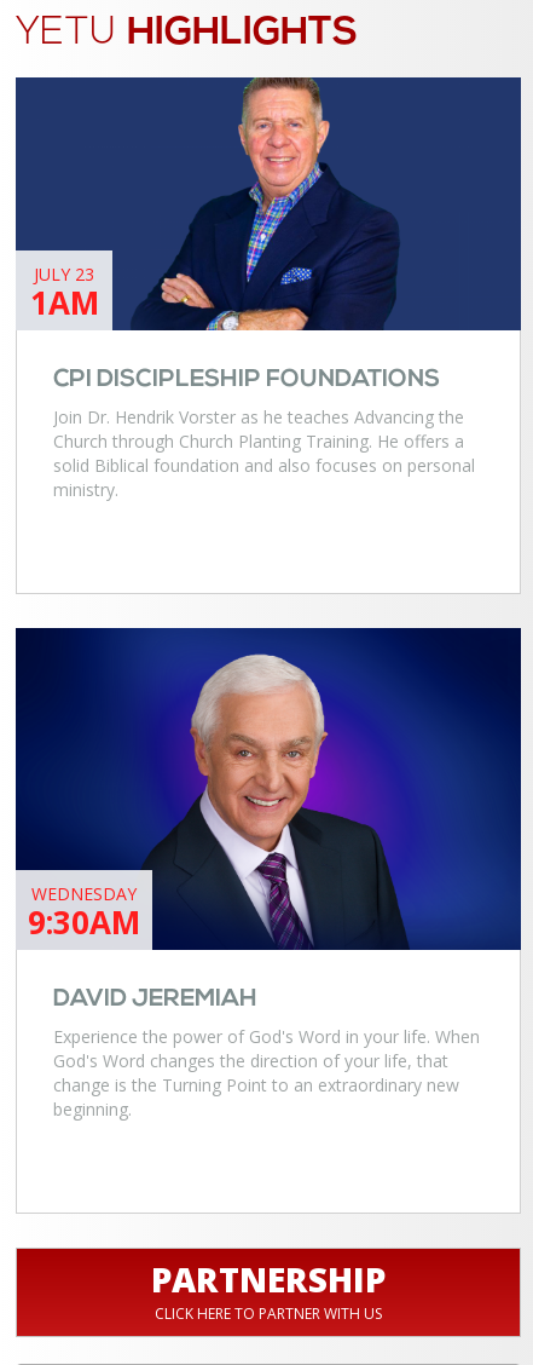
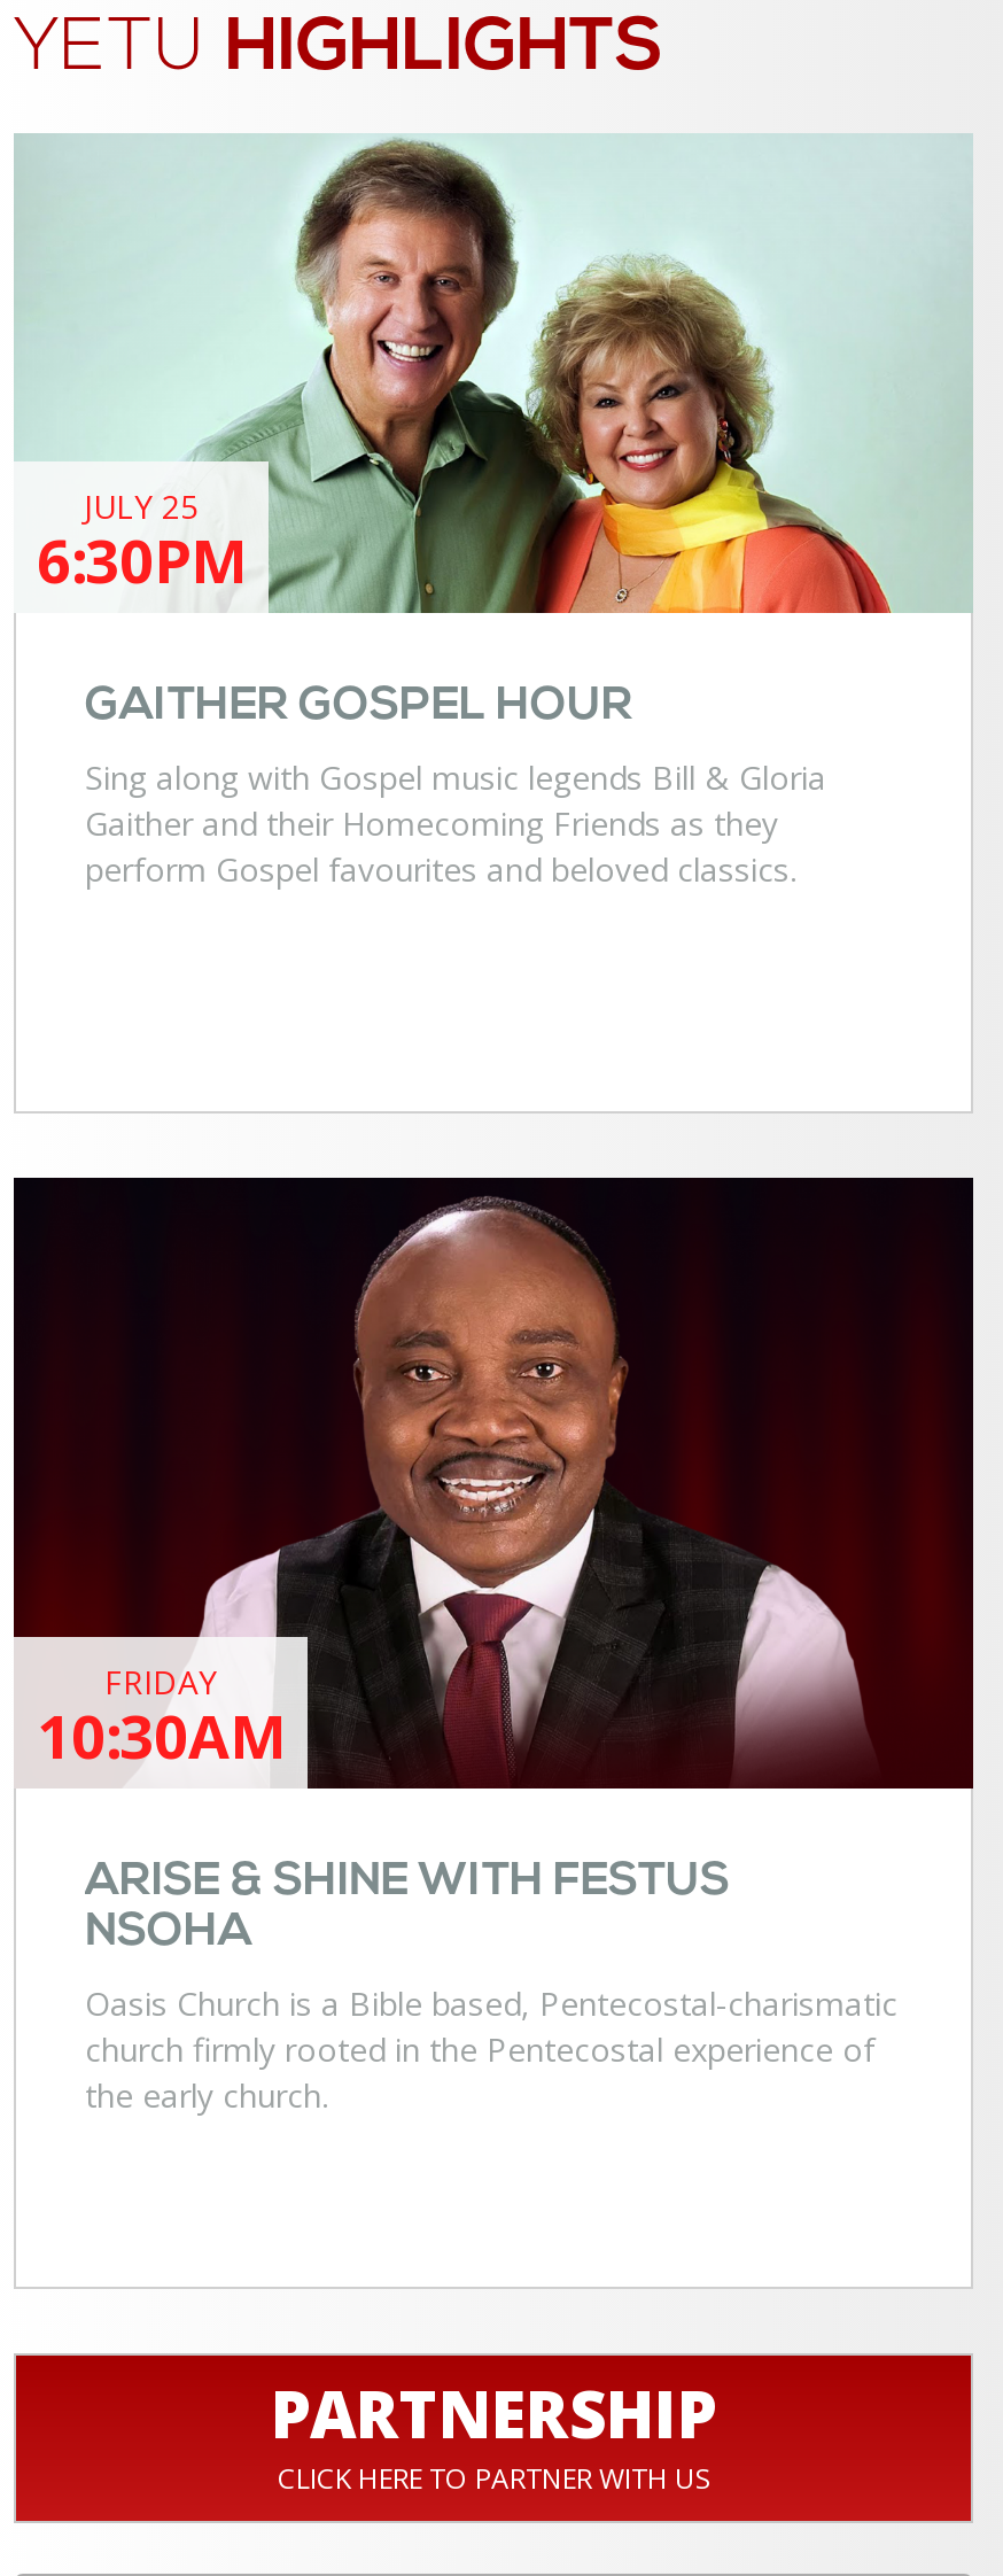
- [image]
- JULY 23
- 1AM
+ [image]
+ JULY 25
+ 6:30PM

- CPI DISCIPLESHIP FOUNDATIONS
+ GAITHER GOSPEL HOUR

- Join Dr. Hendrik Vorster as he teaches Advancing the
- Church through Church Planting Training. He offers a
- solid Biblical foundation and also focuses on personal
- ministry.
+ Sing along with Gospel music legends Bill & Gloria
+ Gaither and their Homecoming Friends as they
+ perform Gospel favourites and beloved classics.

- [image]
- WEDNESDAY
- 9:30AM
+ [image]
+ FRIDAY
+ 10:30AM

- DAVID JEREMIAH
+ ARISE & SHINE WITH FESTUS
+ NSOHA

- Experience the power of God's Word in your life. When
- God's Word changes the direction of your life, that
- change is the Turning Point to an extraordinary new
- beginning.
+ Oasis Church is a Bible based, Pentecostal-charismatic
+ church firmly rooted in the Pentecostal experience of
+ the early church.
